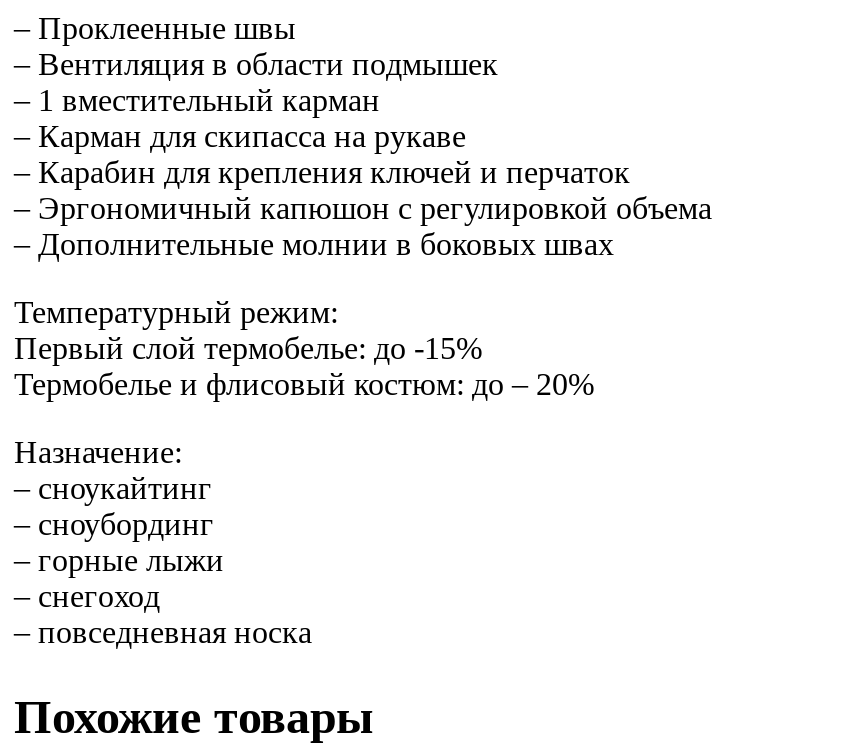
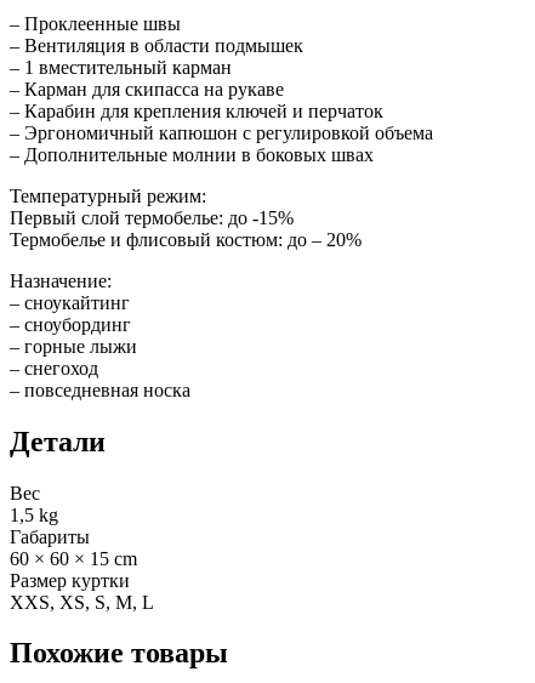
+ Детали
+ Вес
+ 1,5 kg
+ Габариты
+ 60 × 60 × 15 cm
+ Размер куртки
+ XXS, XS, S, M, L
